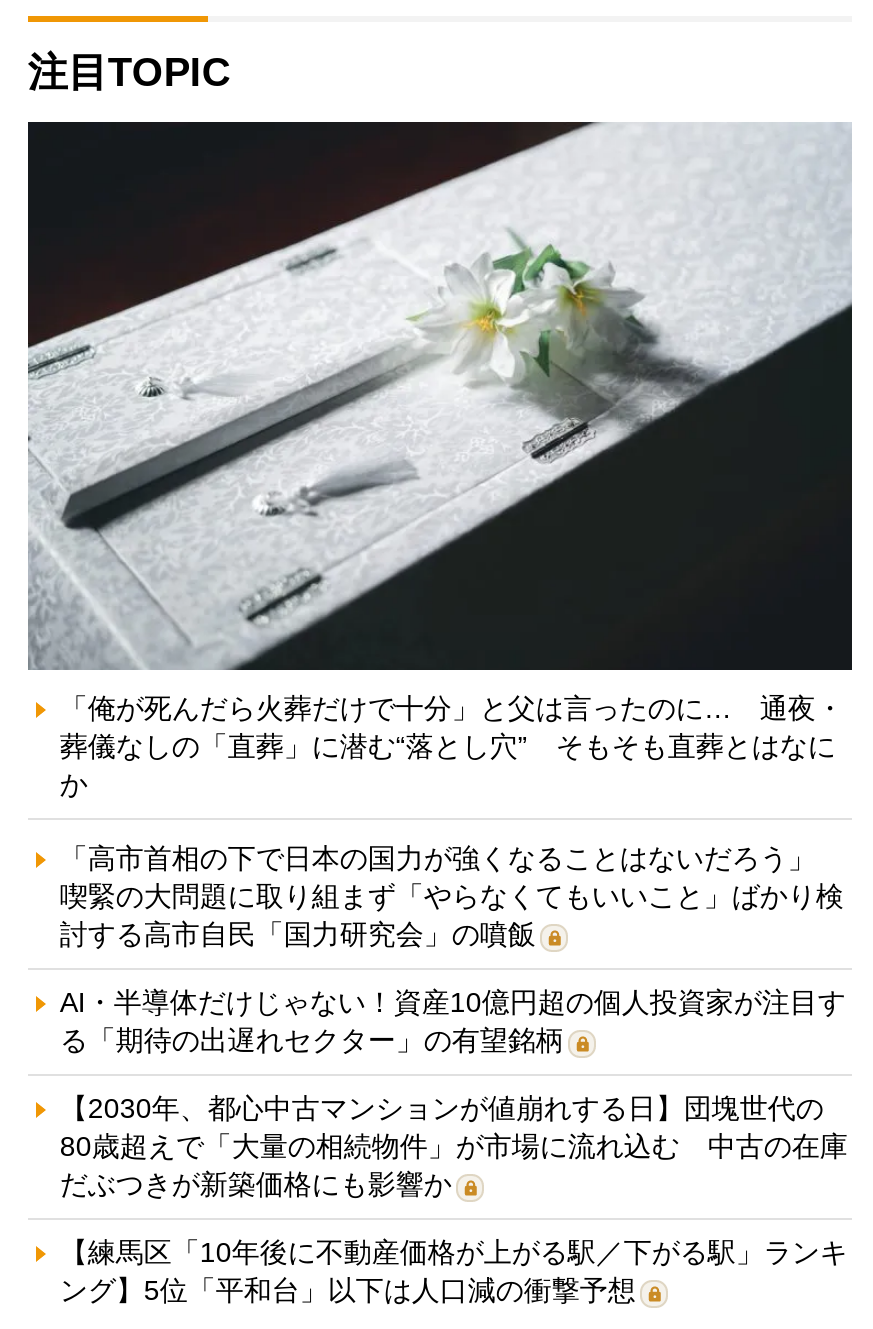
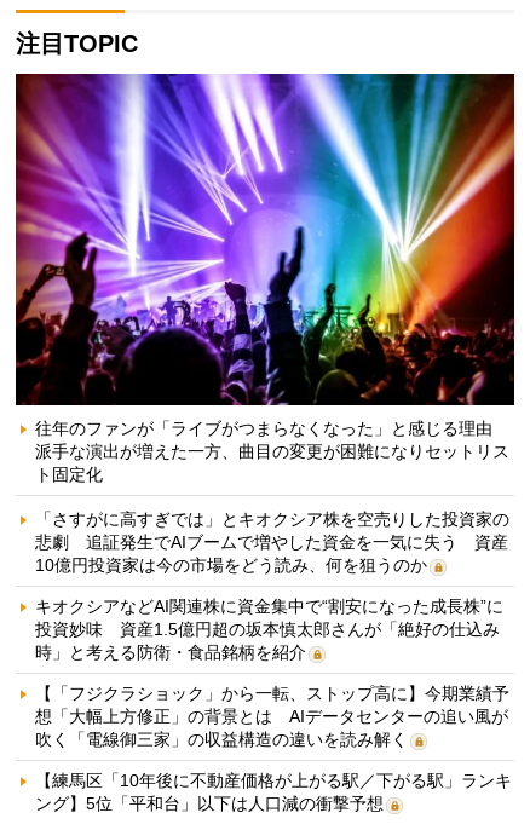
- [image]
- 「俺が死んだら火葬だけで十分」と父は言ったのに… 通夜・
- 葬儀なしの「直葬」に潜む“落とし穴” そもそも直葬とはなに
- か
+ [image]
+ 往年のファンが「ライブがつまらなくなった」と感じる理由
+ 派手な演出が増えた一方、曲目の変更が困難になりセットリス
+ ト固定化

- 「高市首相の下で日本の国力が強くなることはないだろう」
- 喫緊の大問題に取り組まず「やらなくてもいいこと」ばかり検
- 討する高市自民「国力研究会」の噴飯
+ 「さすがに高すぎでは」とキオクシア株を空売りした投資家の
+ 悲劇 追証発生でAIブームで増やした資金を一気に失う 資産
+ 10億円投資家は今の市場をどう読み、何を狙うのか

- AI・半導体だけじゃない！資産10億円超の個人投資家が注目す
- る「期待の出遅れセクター」の有望銘柄
+ キオクシアなどAI関連株に資金集中で“割安になった成長株”に
+ 投資妙味 資産1.5億円超の坂本慎太郎さんが「絶好の仕込み
+ 時」と考える防衛・食品銘柄を紹介

- 【2030年、都心中古マンションが値崩れする日】団塊世代の
- 80歳超えで「大量の相続物件」が市場に流れ込む 中古の在庫
- だぶつきが新築価格にも影響か
+ 【「フジクラショック」から一転、ストップ高に】今期業績予
+ 想「大幅上方修正」の背景とは AIデータセンターの追い風が
+ 吹く「電線御三家」の収益構造の違いを読み解く
